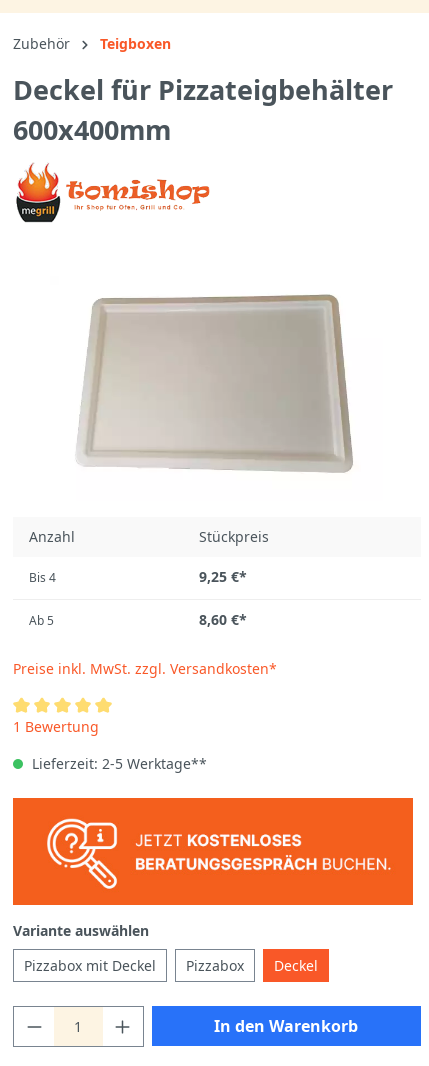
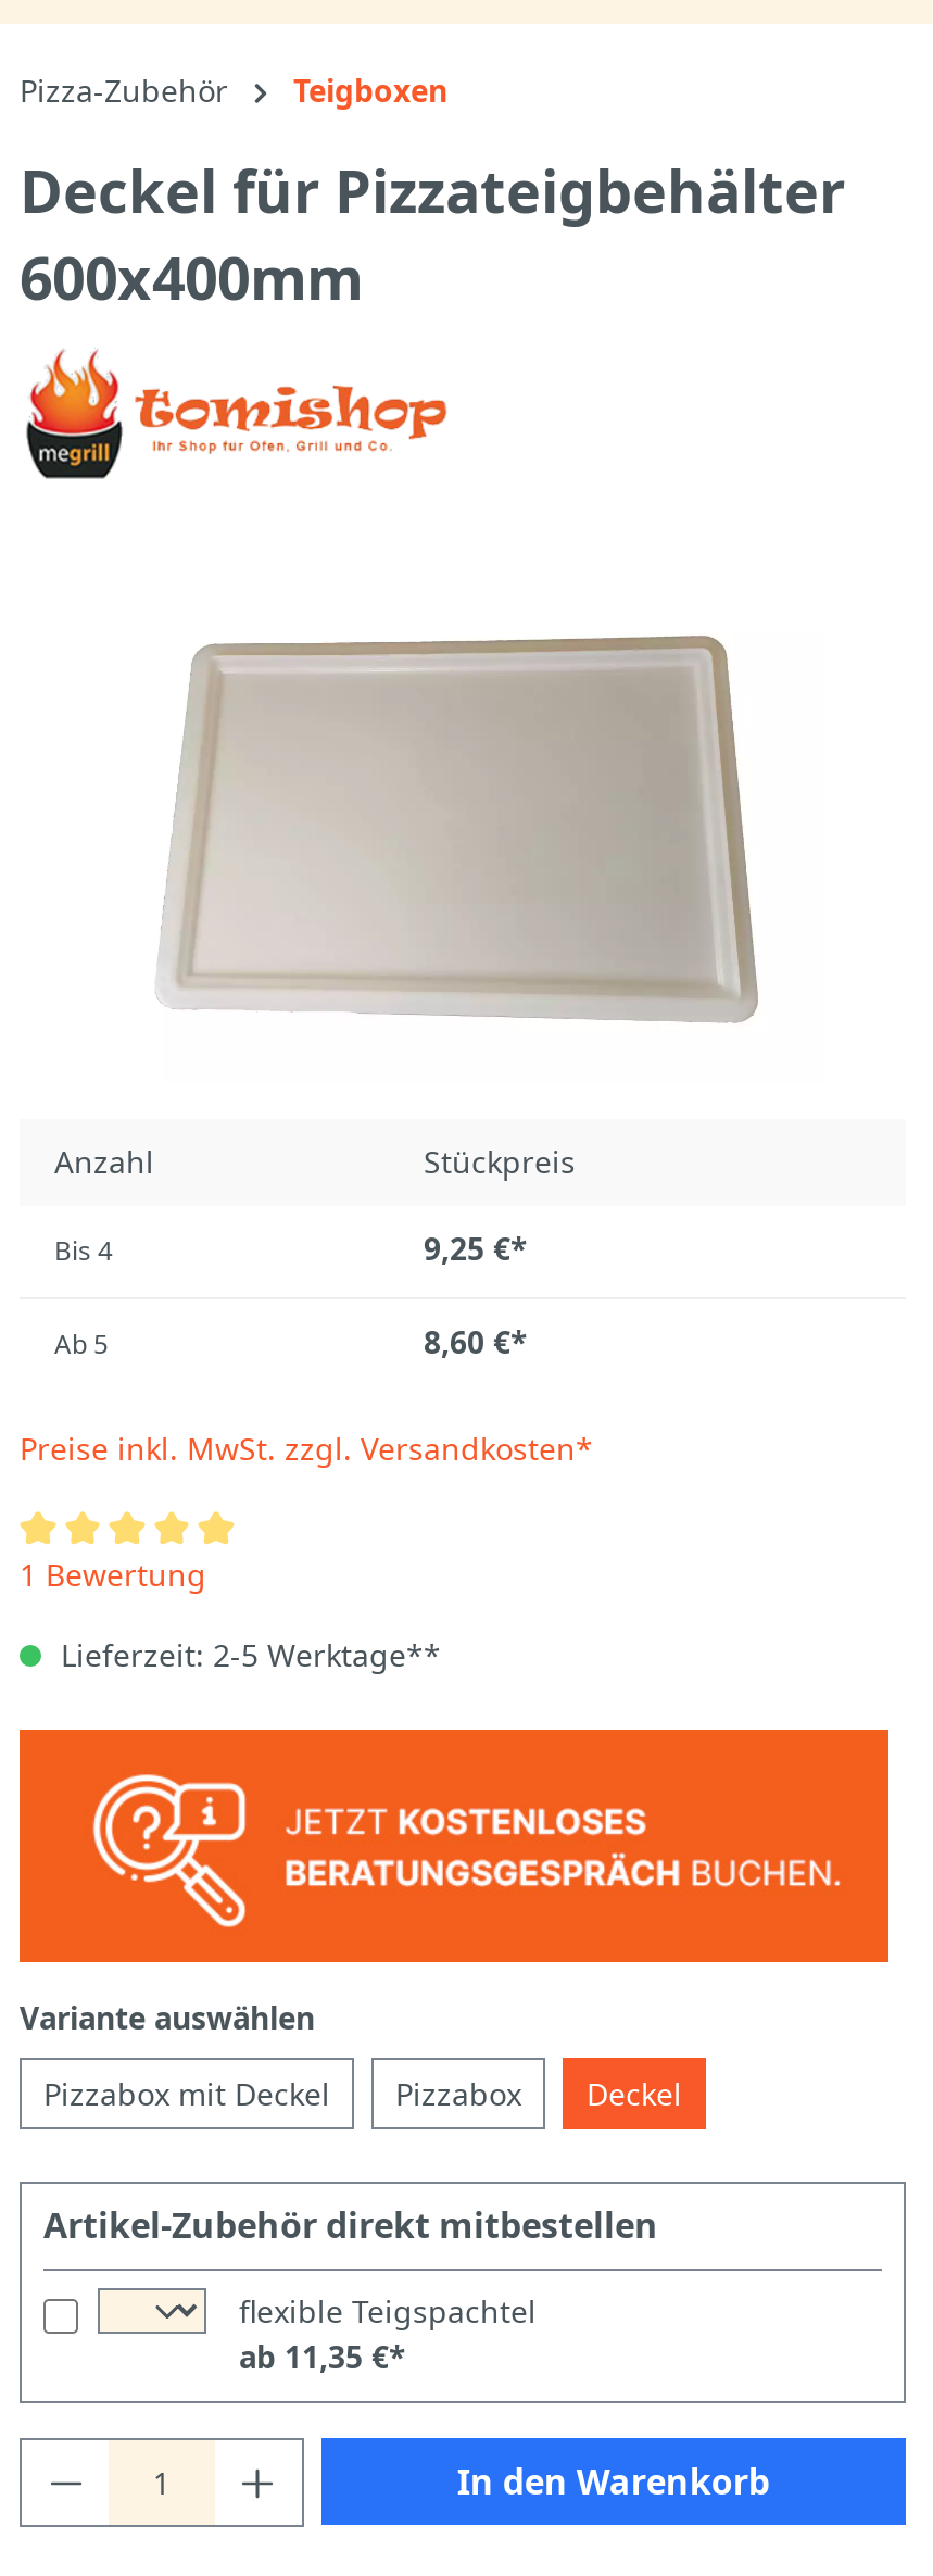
- Zubehör
+ Pizza-Zubehör

+ [image]
+ Artikel-Zubehör direkt mitbestellen
+ flexible Teigspachtel
+ ab 11,35 €*
